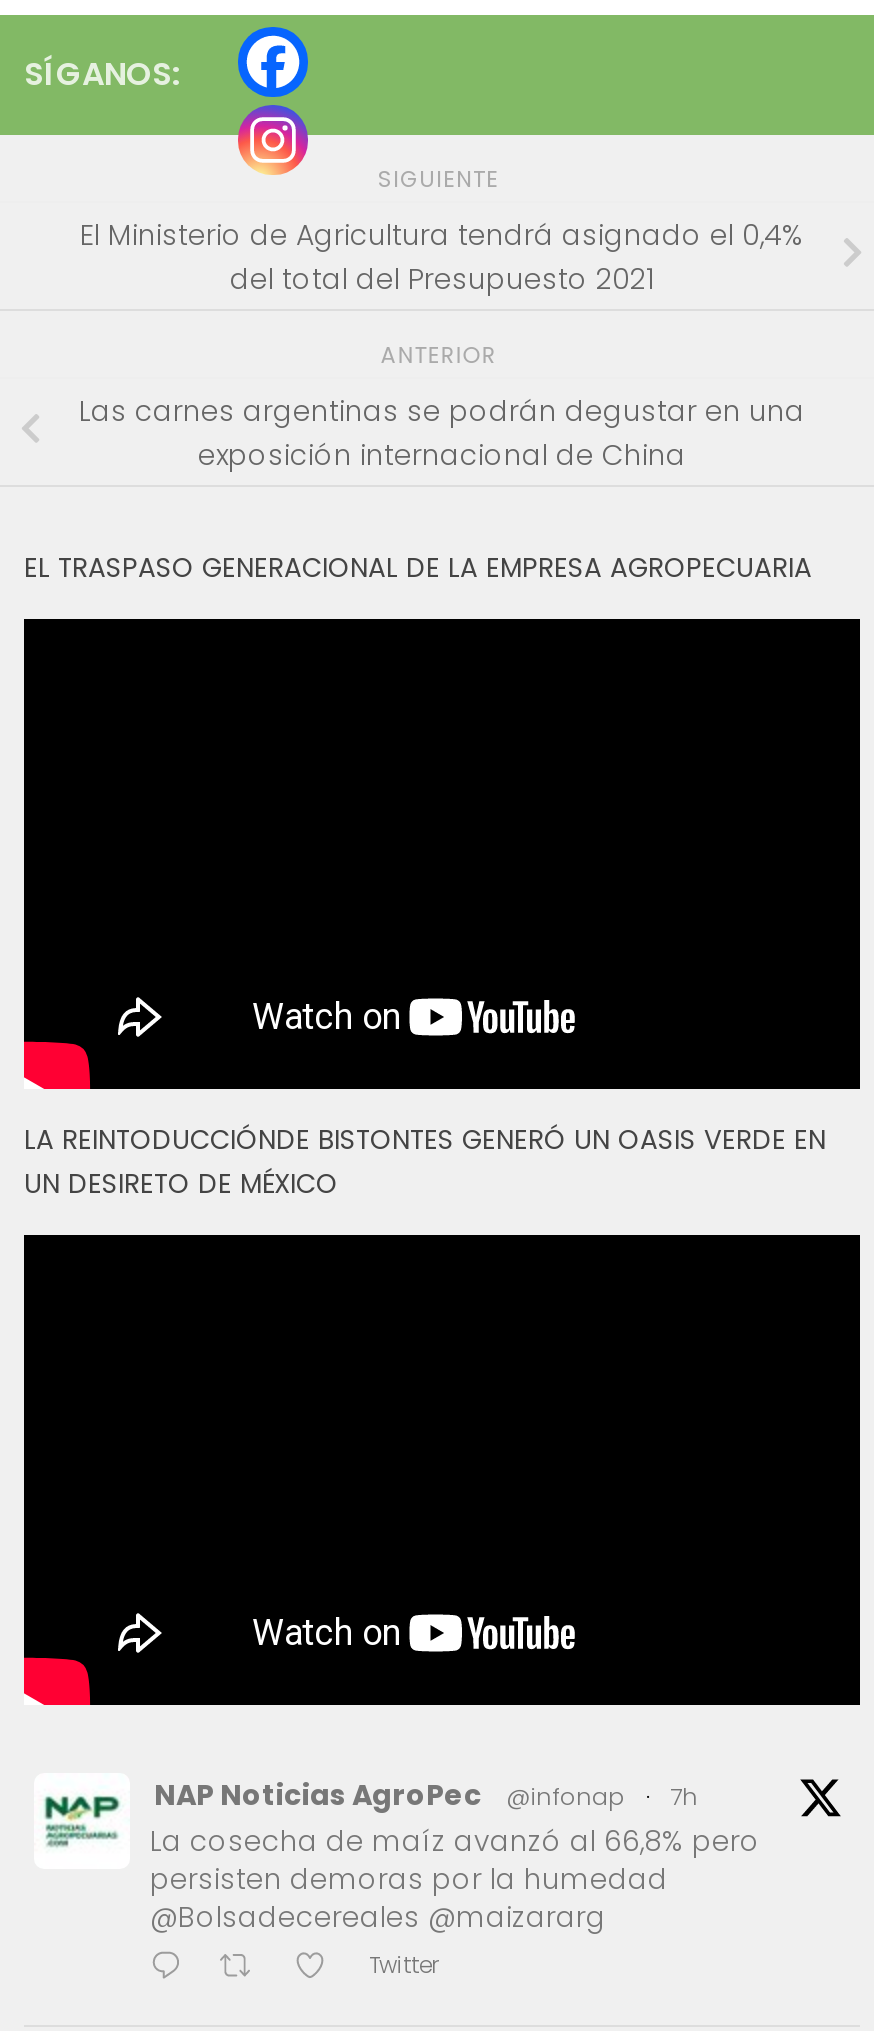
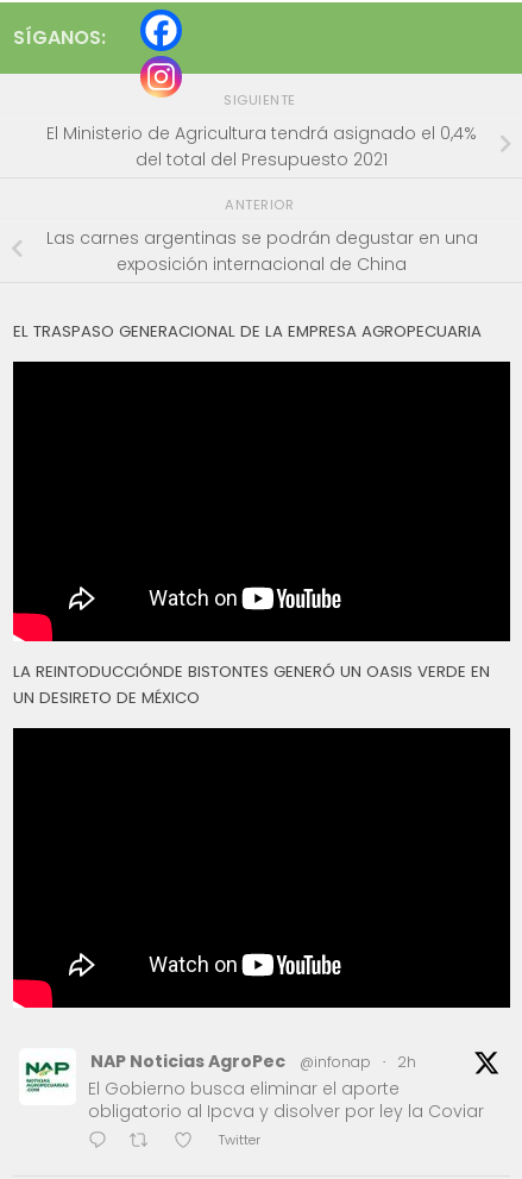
- 7h
- La cosecha de maíz avanzó al 66,8% pero
- persisten demoras por la humedad
- @Bolsadecereales @maizararg
+ 2h
+ El Gobierno busca eliminar el aporte
+ obligatorio al Ipcva y disolver por ley la Coviar
